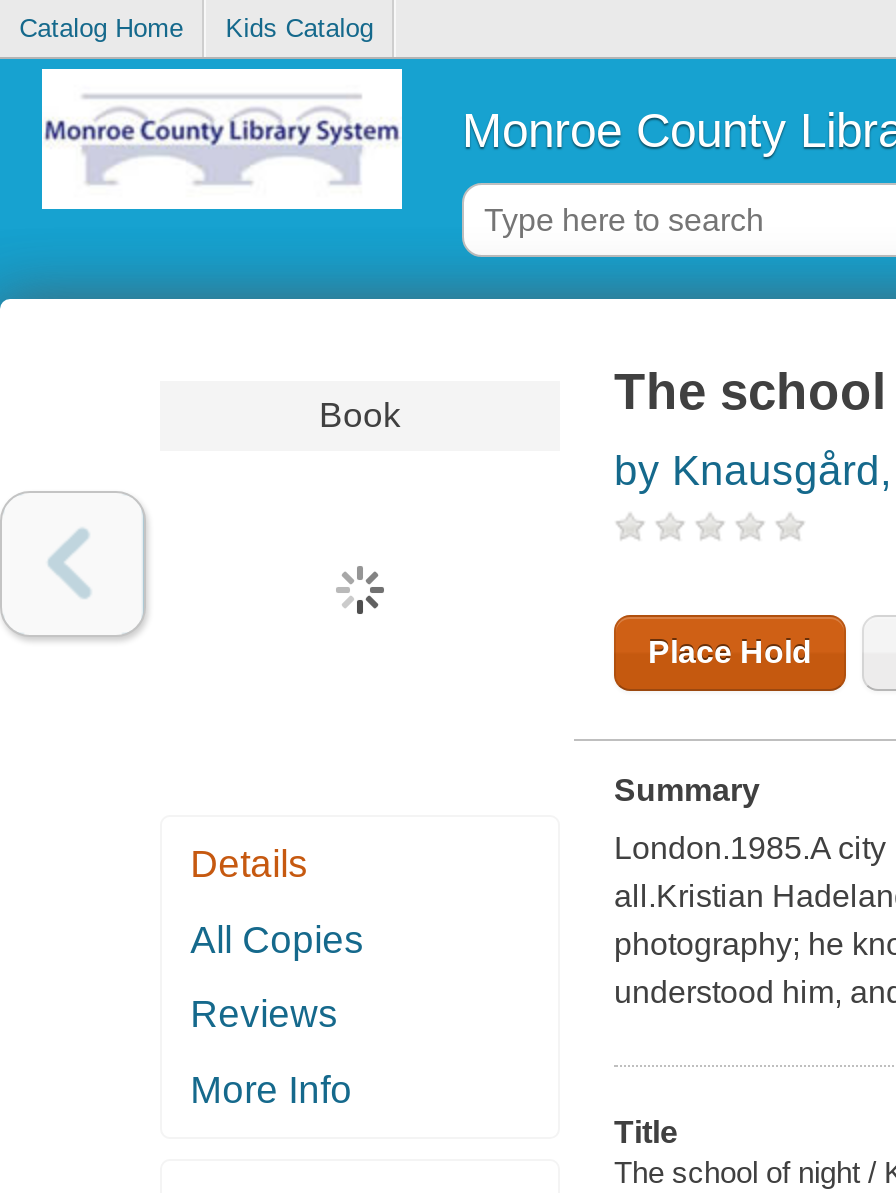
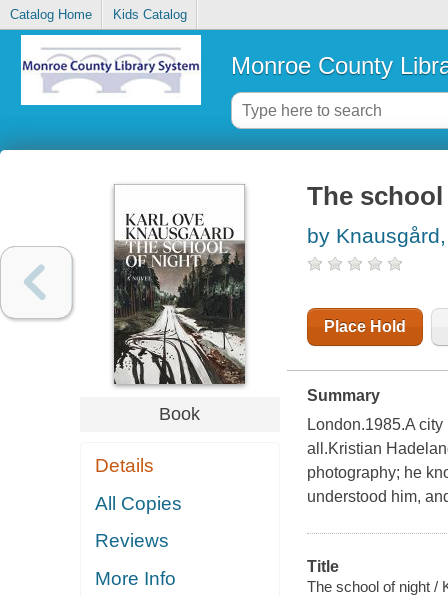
moved down: Book

+ [image]

moved down: Details | All Copies | Reviews | More Info
